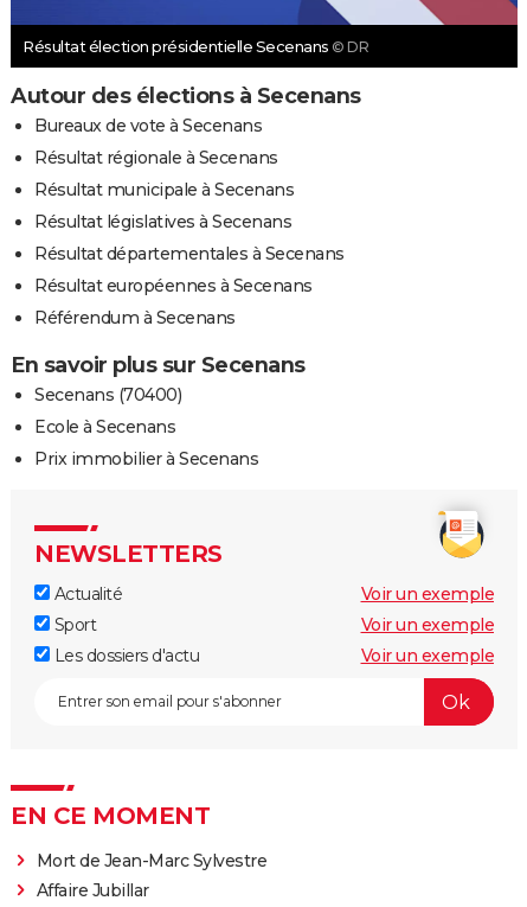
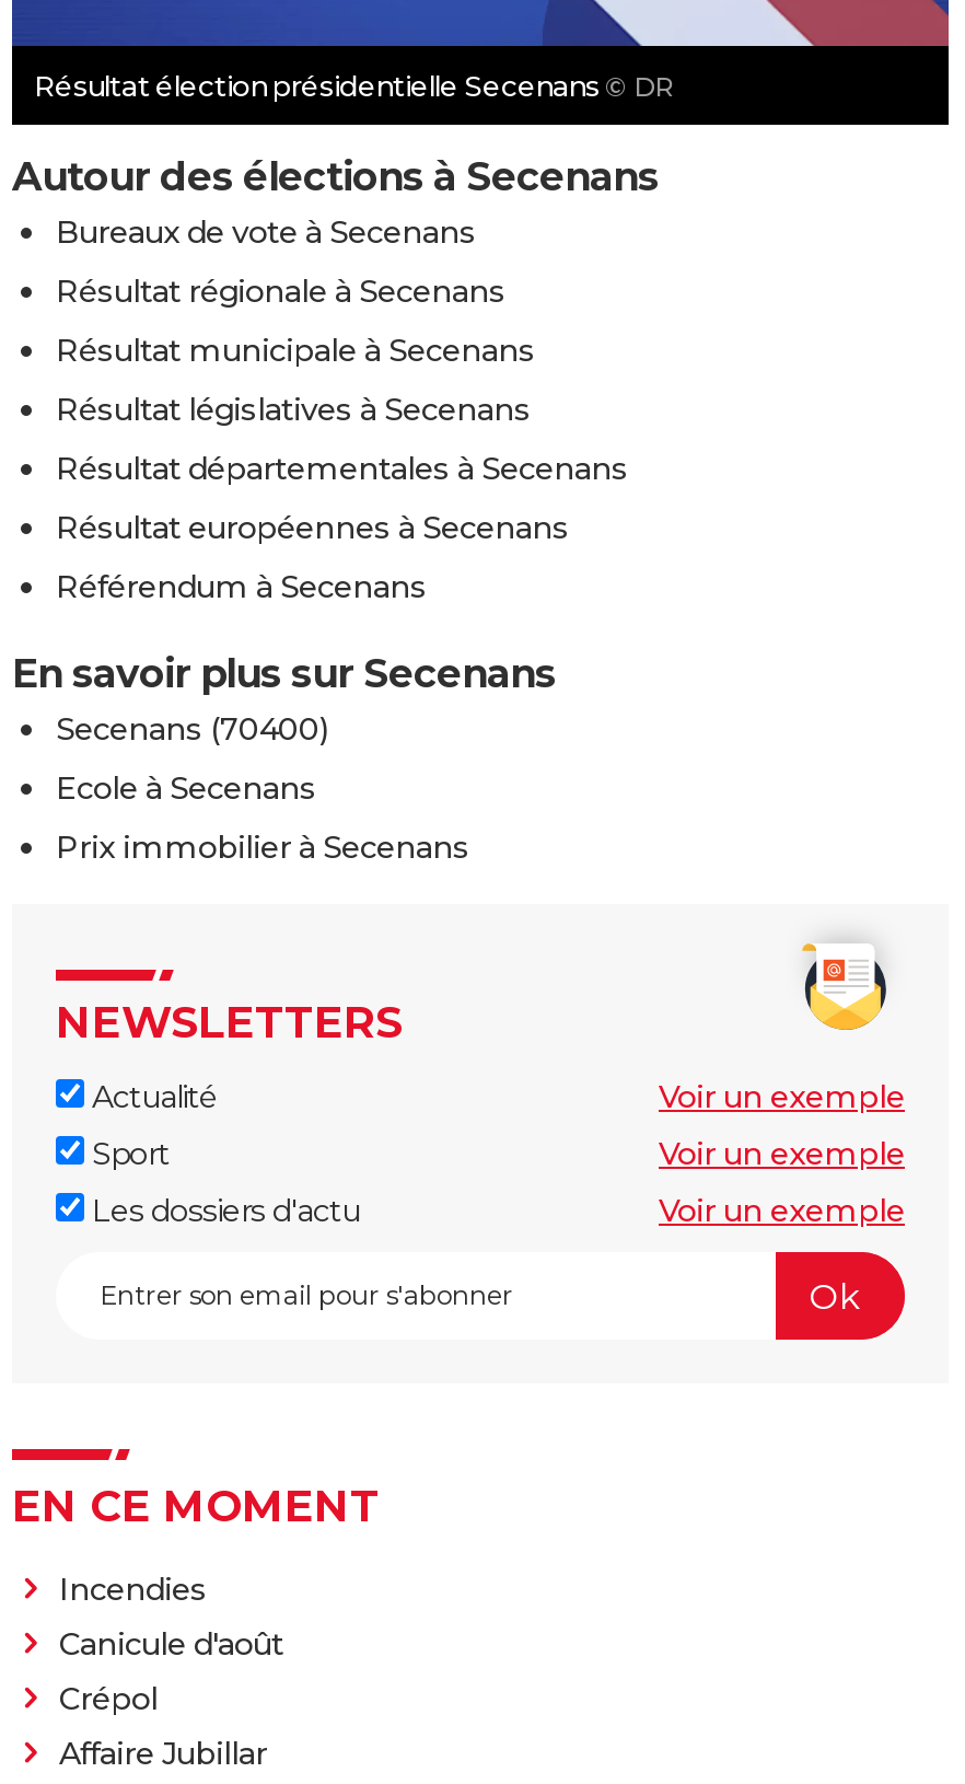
- Mort de Jean-Marc Sylvestre
+ Incendies
+ Canicule d'août
+ Crépol
